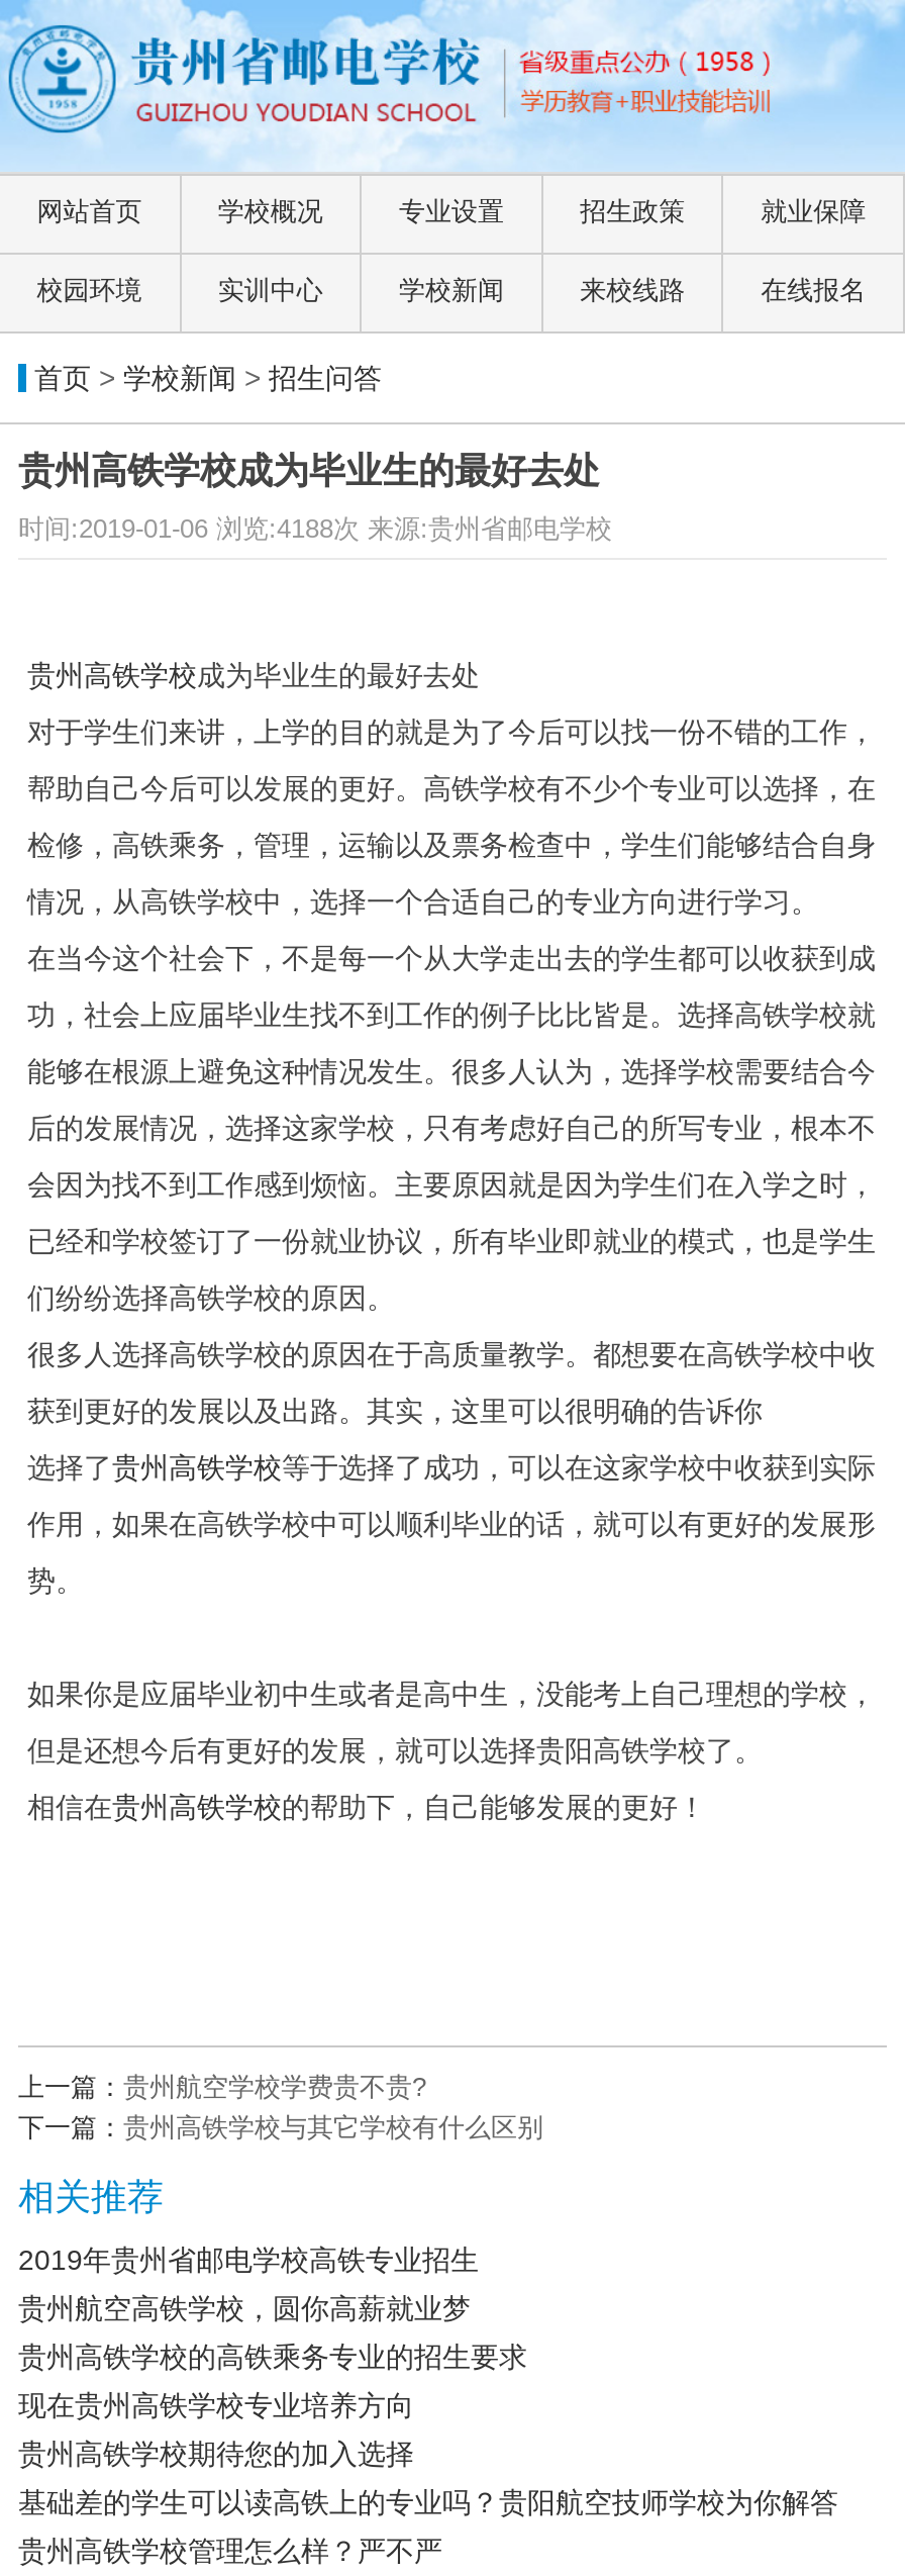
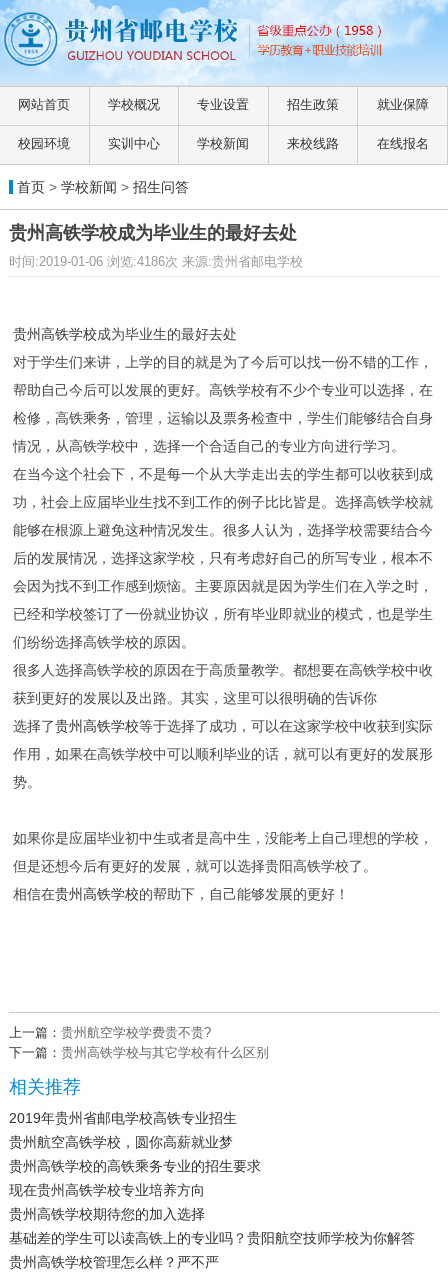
- 时间:2019-01-06 浏览:4188次 来源:贵州省邮电学校
+ 时间:2019-01-06 浏览:4186次 来源:贵州省邮电学校
